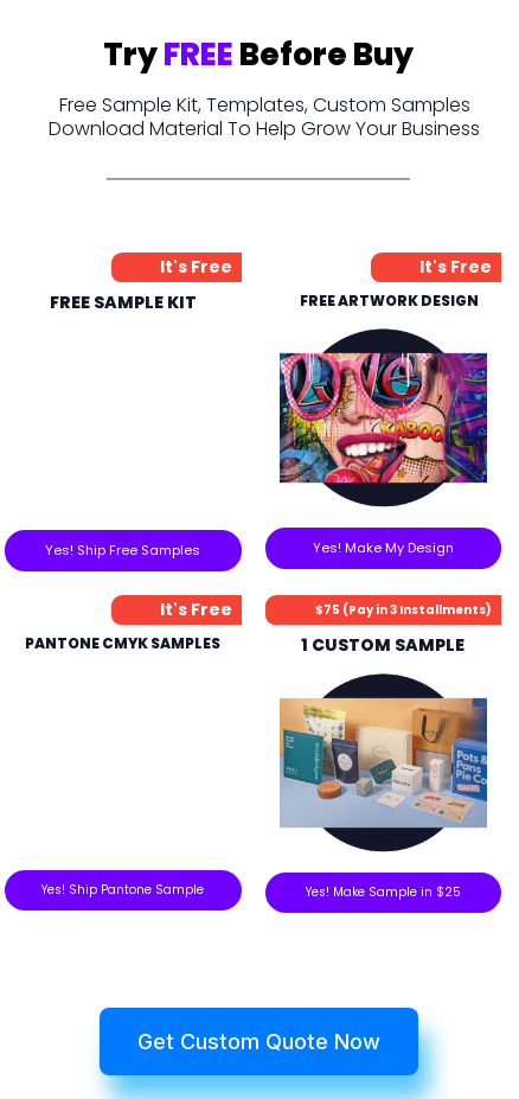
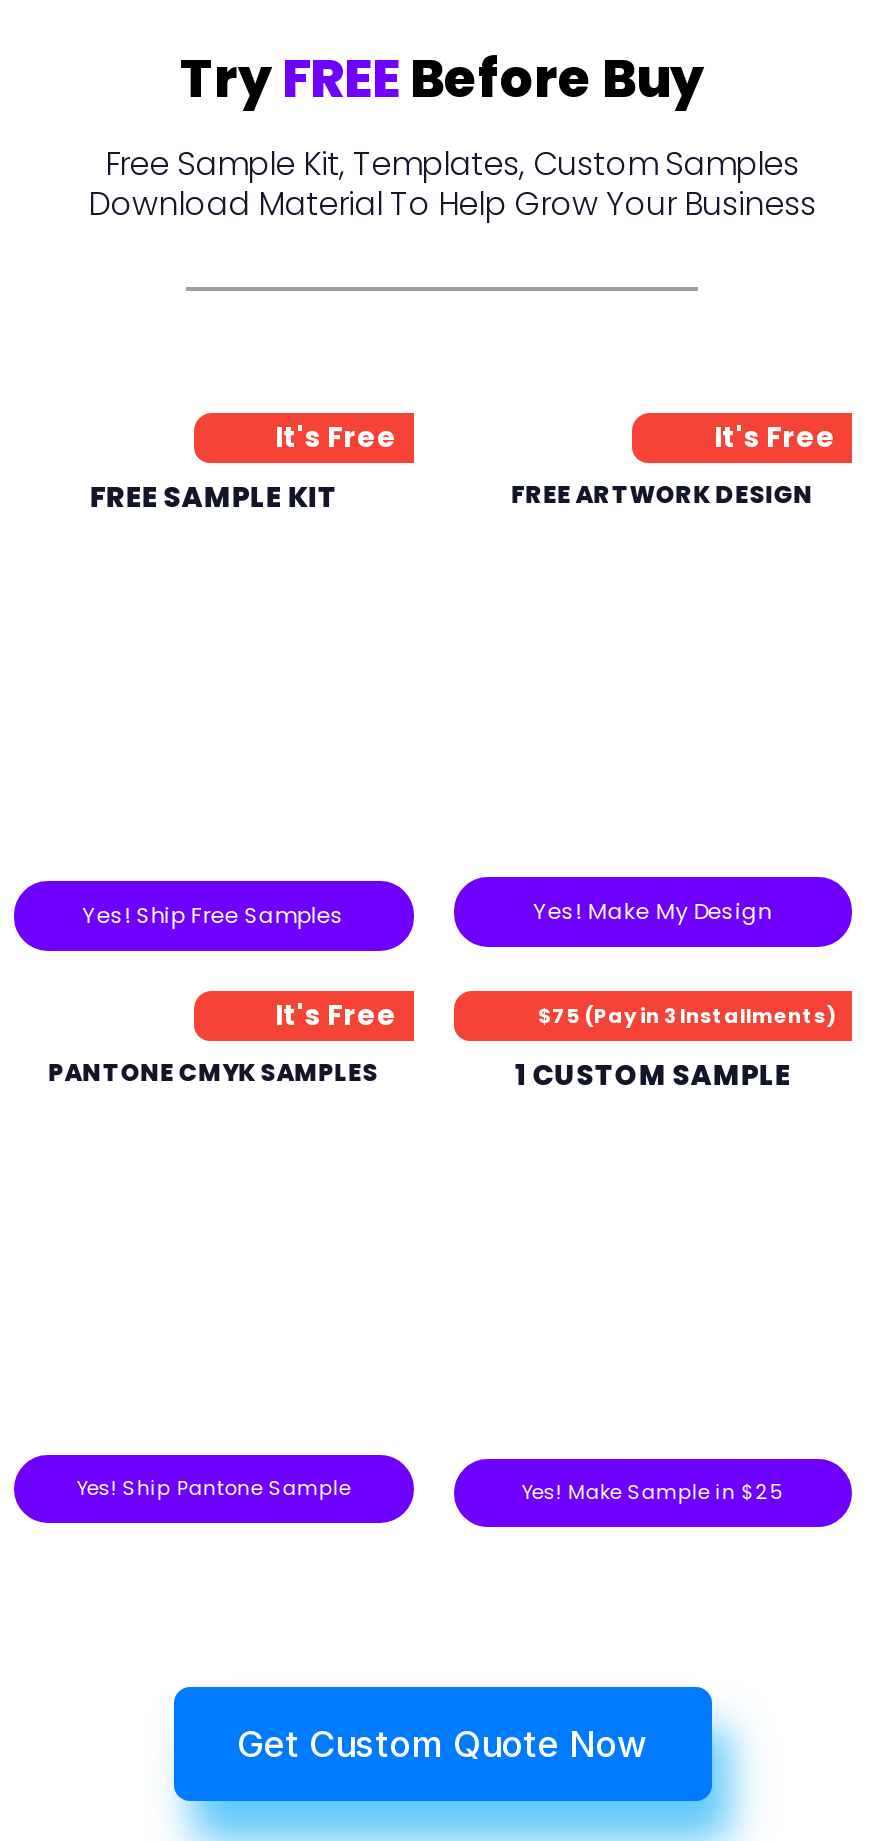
- [image]

- [image]
